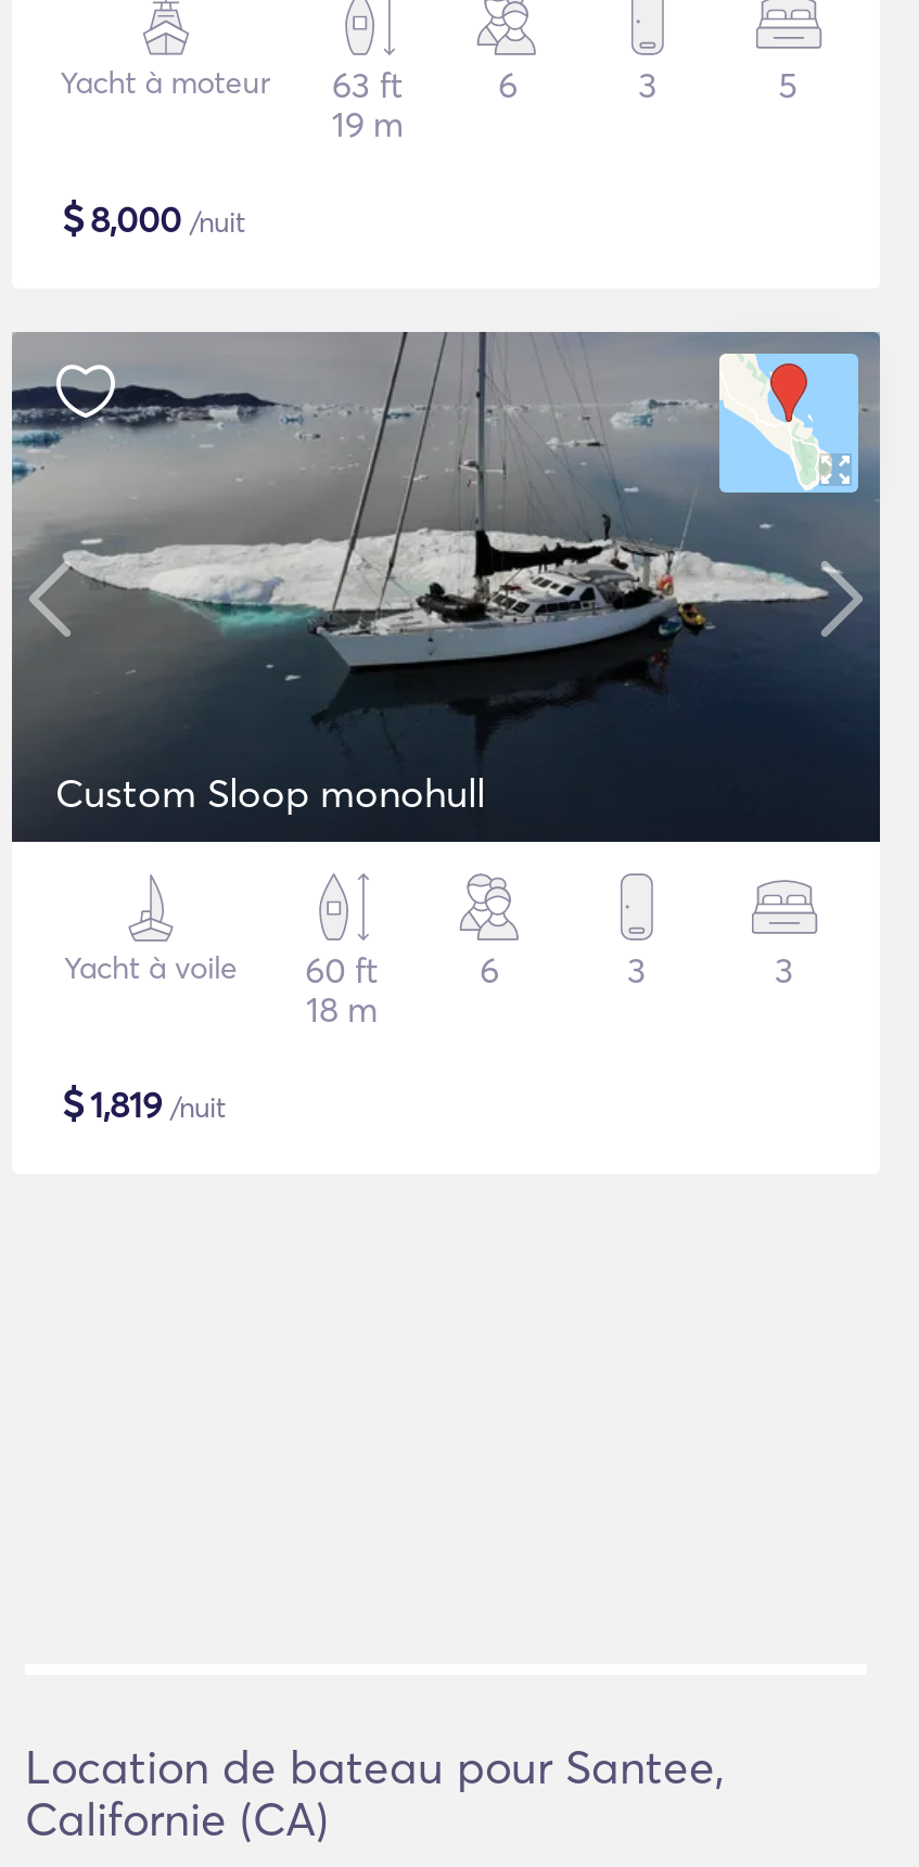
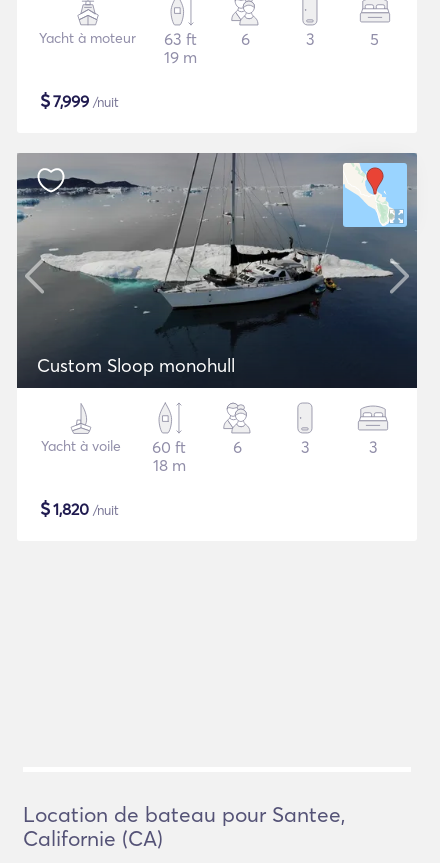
- $8,000 /nuit
+ $7,999 /nuit

- $1,819 /nuit
+ $1,820 /nuit
